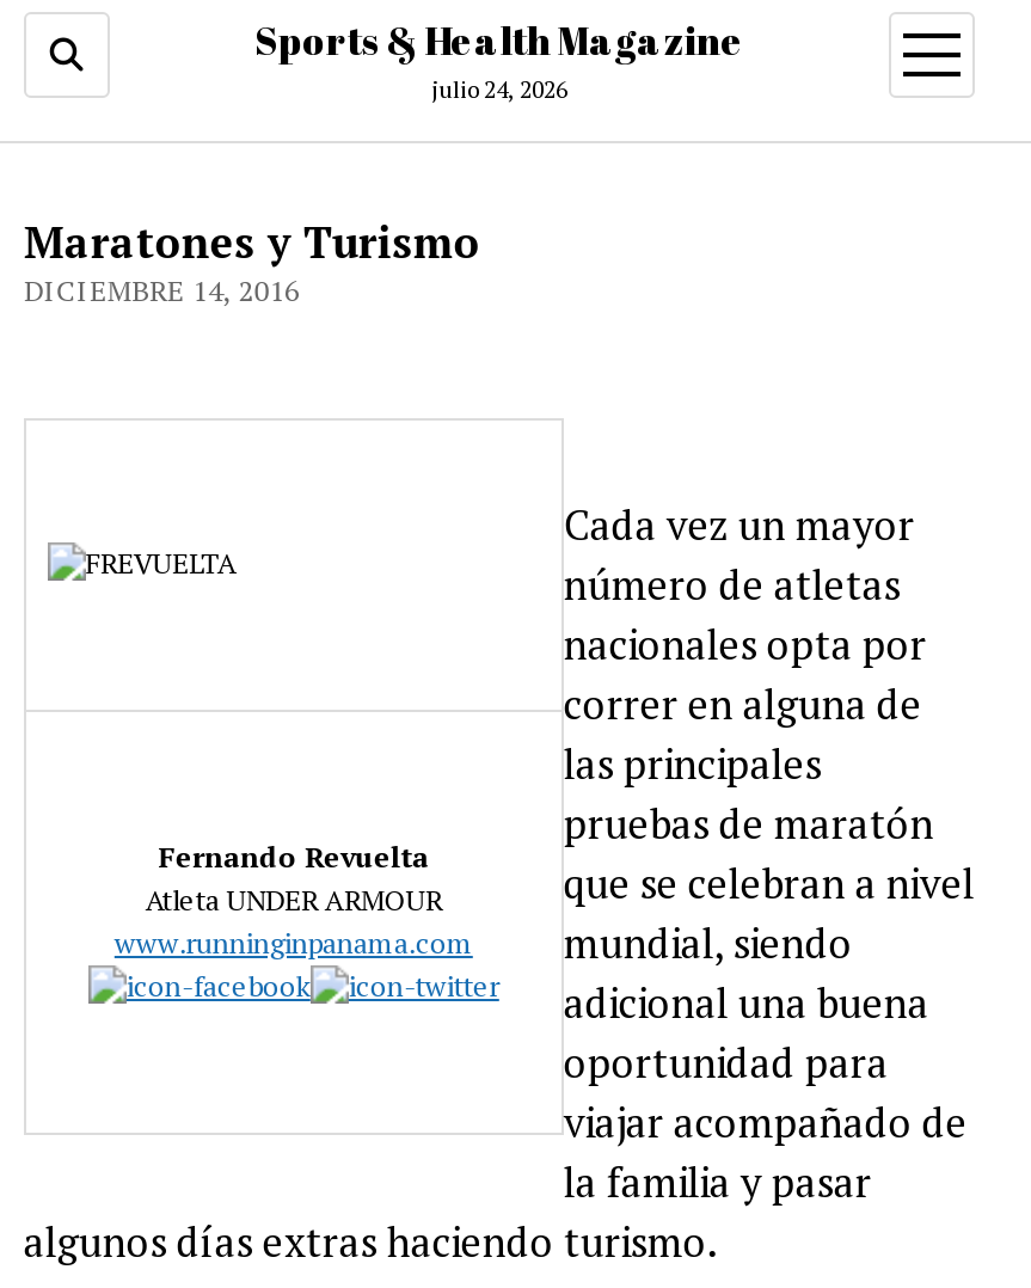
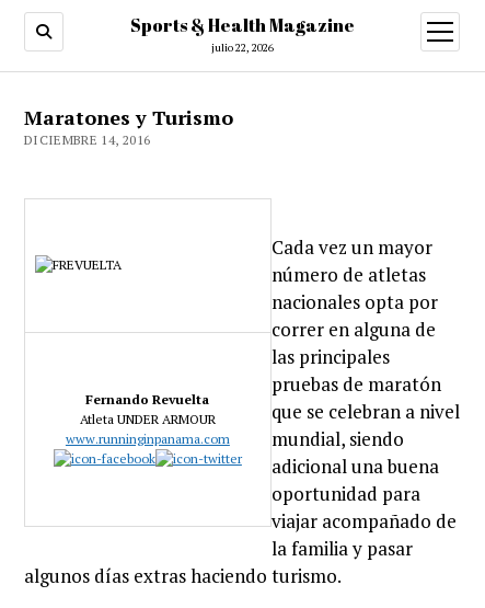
- julio 24, 2026
+ julio 22, 2026
